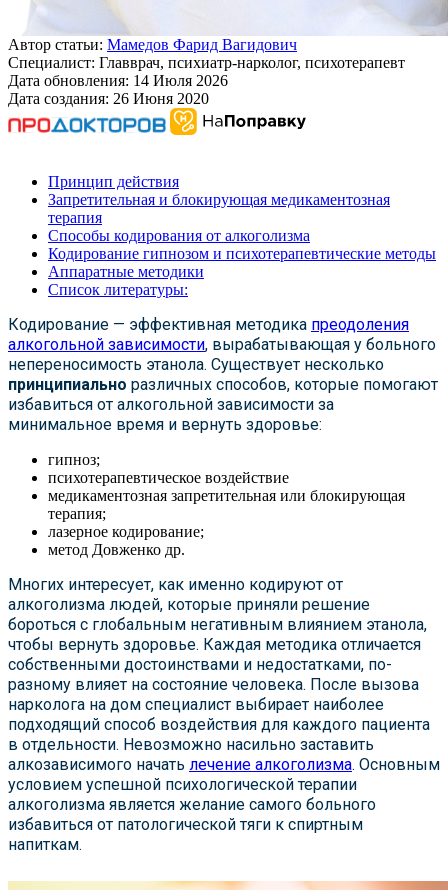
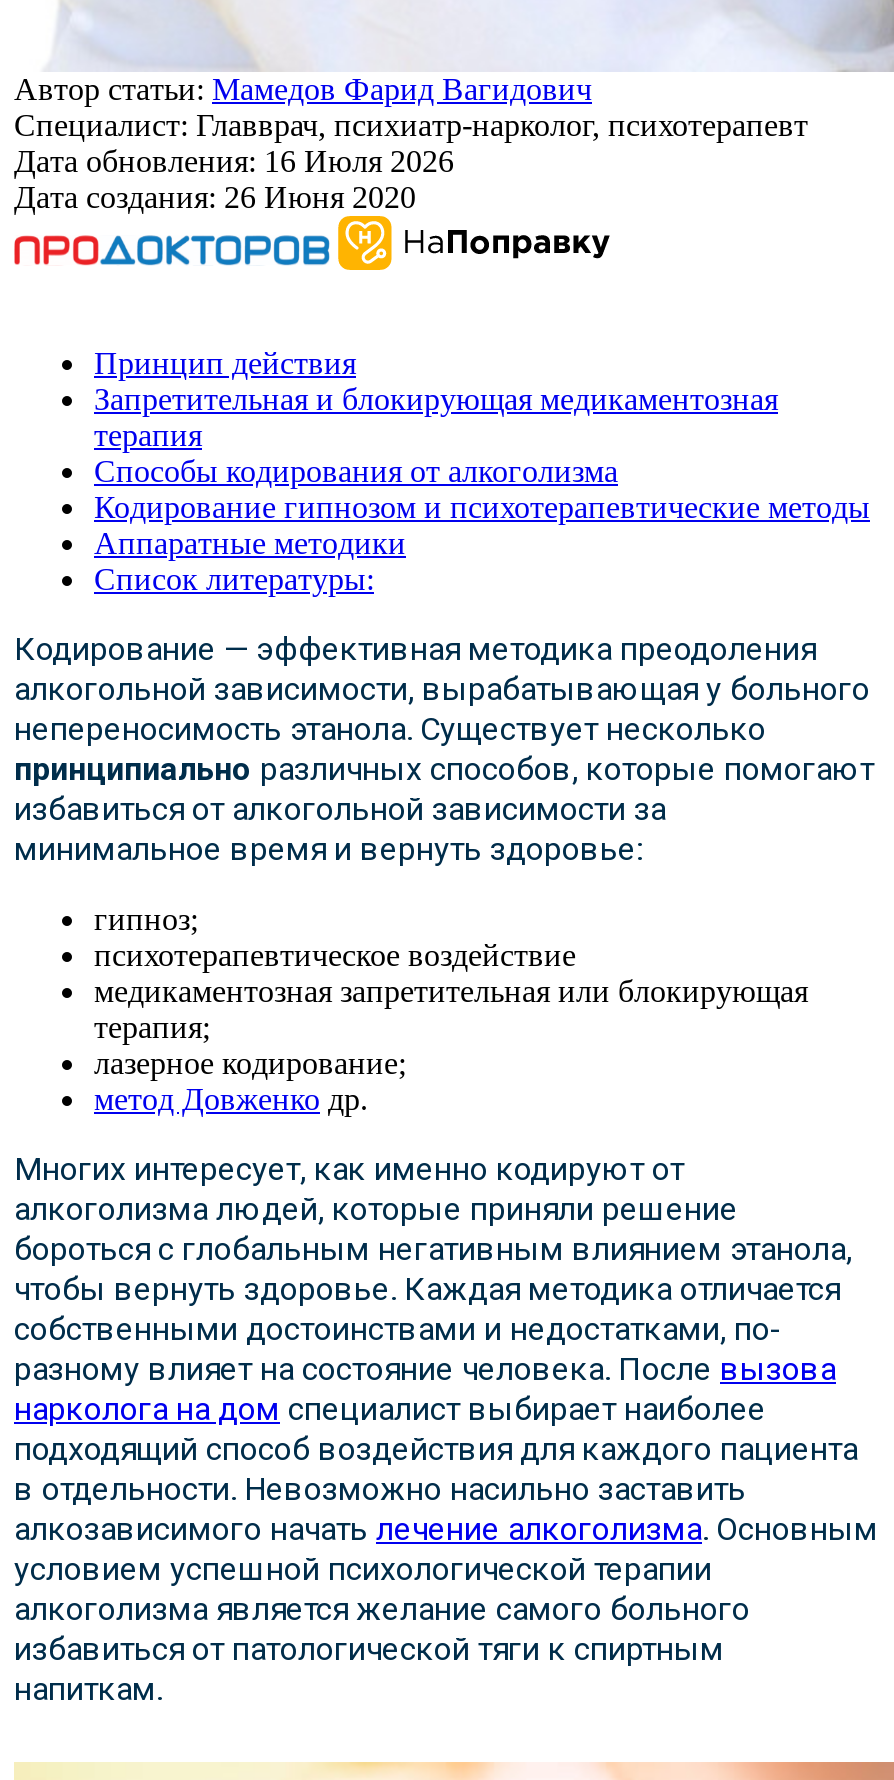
- Дата обновления: 14 Июля 2026
+ Дата обновления: 16 Июля 2026
